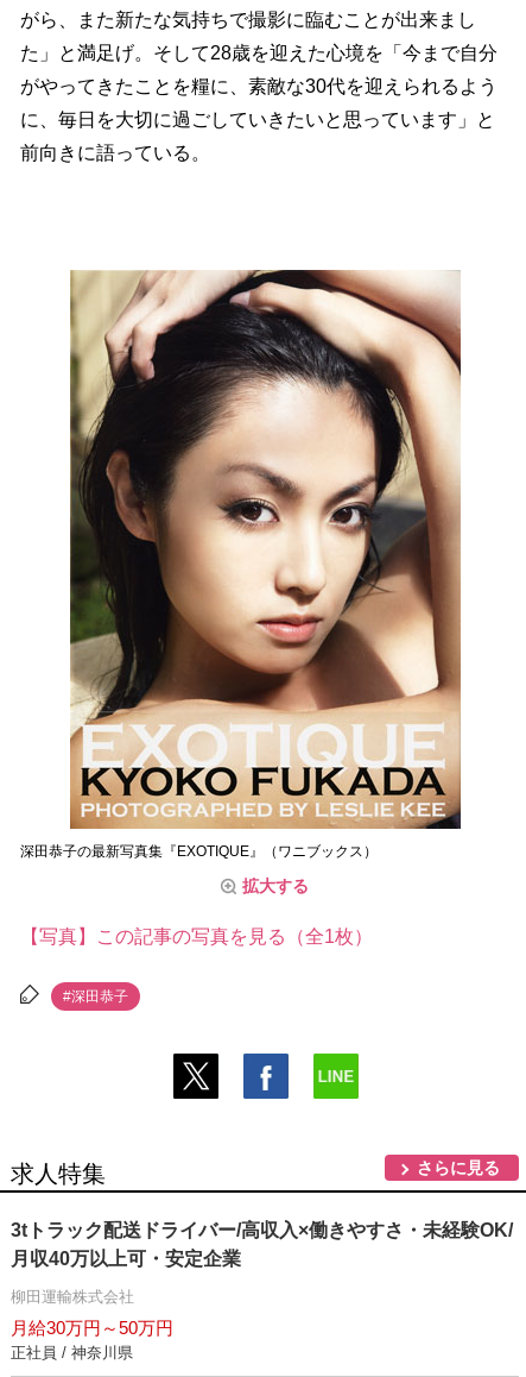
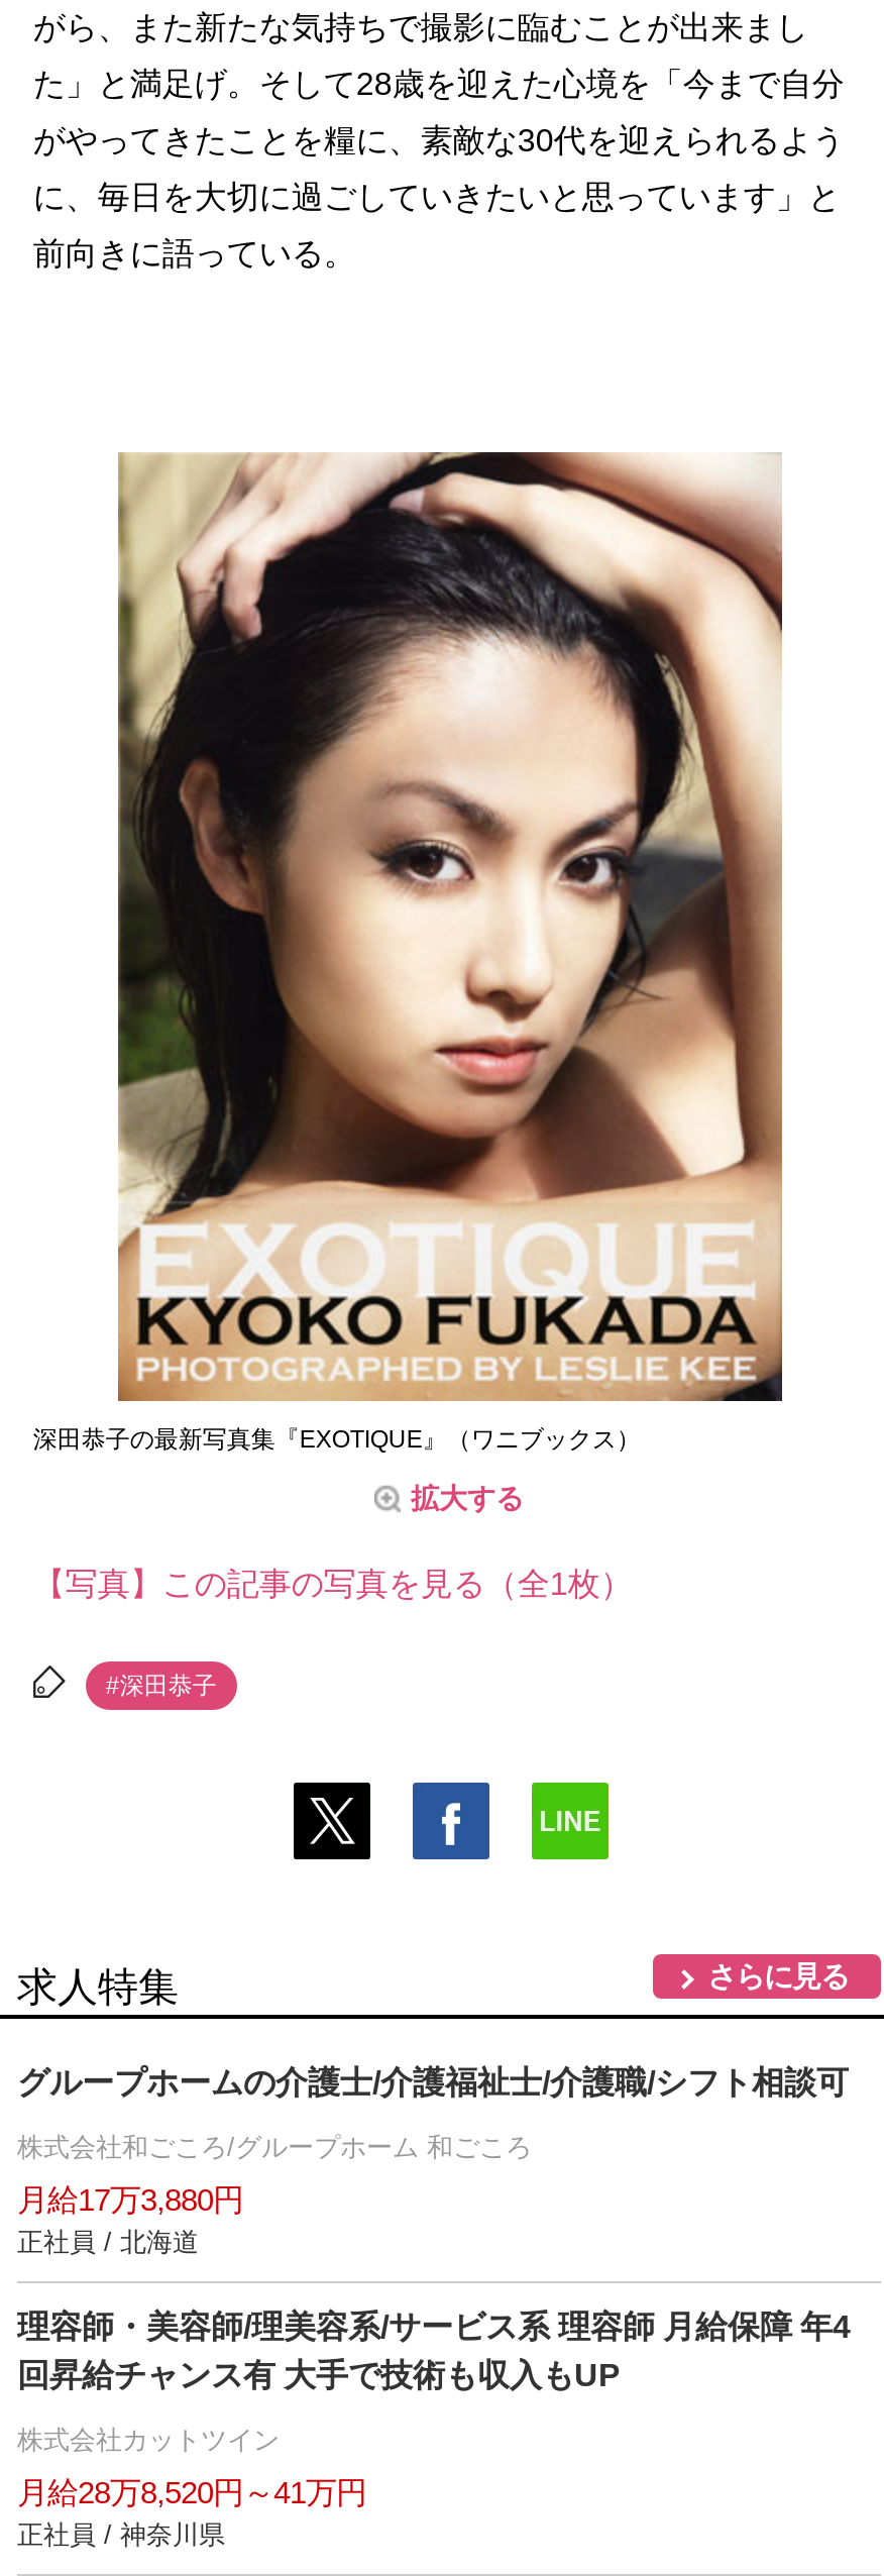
- 3tトラック配送ドライバー/高収入×働きやすさ・未経験OK/
- 月収40万以上可・安定企業
- 柳田運輸株式会社
- 月給30万円～50万円
+ グループホームの介護士/介護福祉士/介護職/シフト相談可
+ 株式会社和ごころ/グループホーム 和ごころ
+ 月給17万3,880円
+ 正社員 / 北海道
+ 理容師・美容師/理美容系/サービス系 理容師 月給保障 年4
+ 回昇給チャンス有 大手で技術も収入もUP
+ 株式会社カットツイン
+ 月給28万8,520円～41万円
